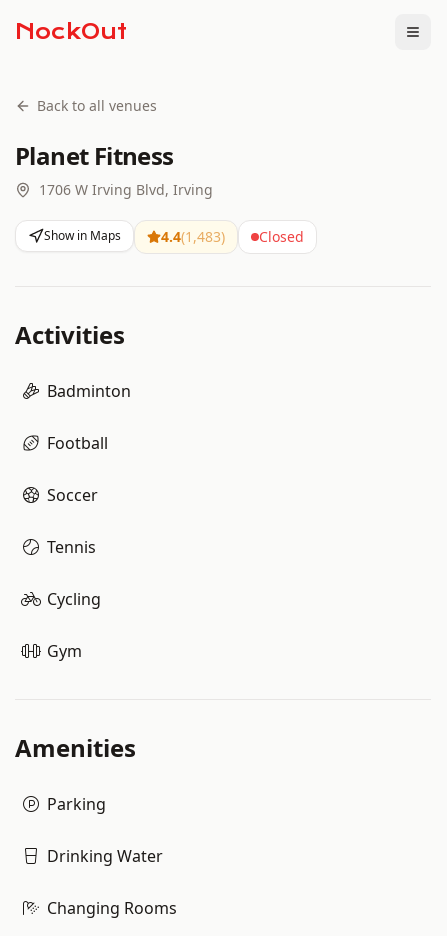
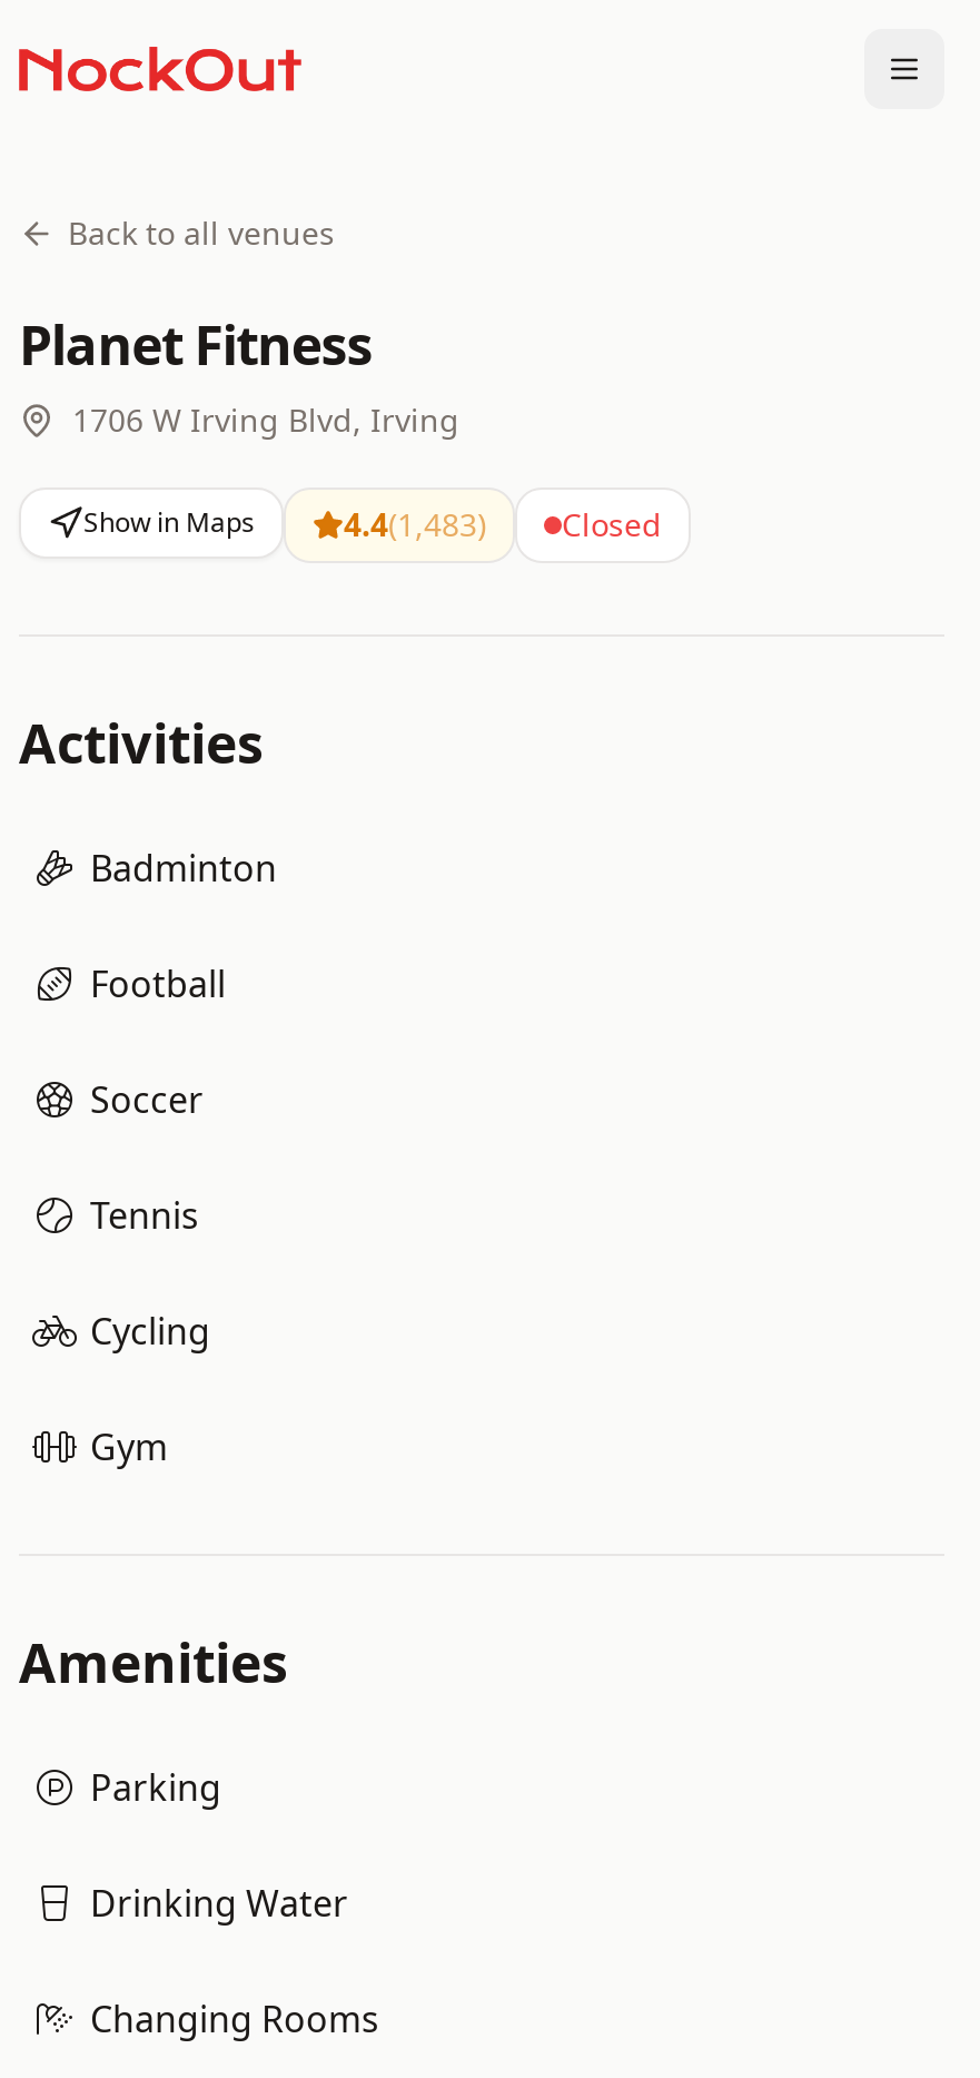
- NockOut
